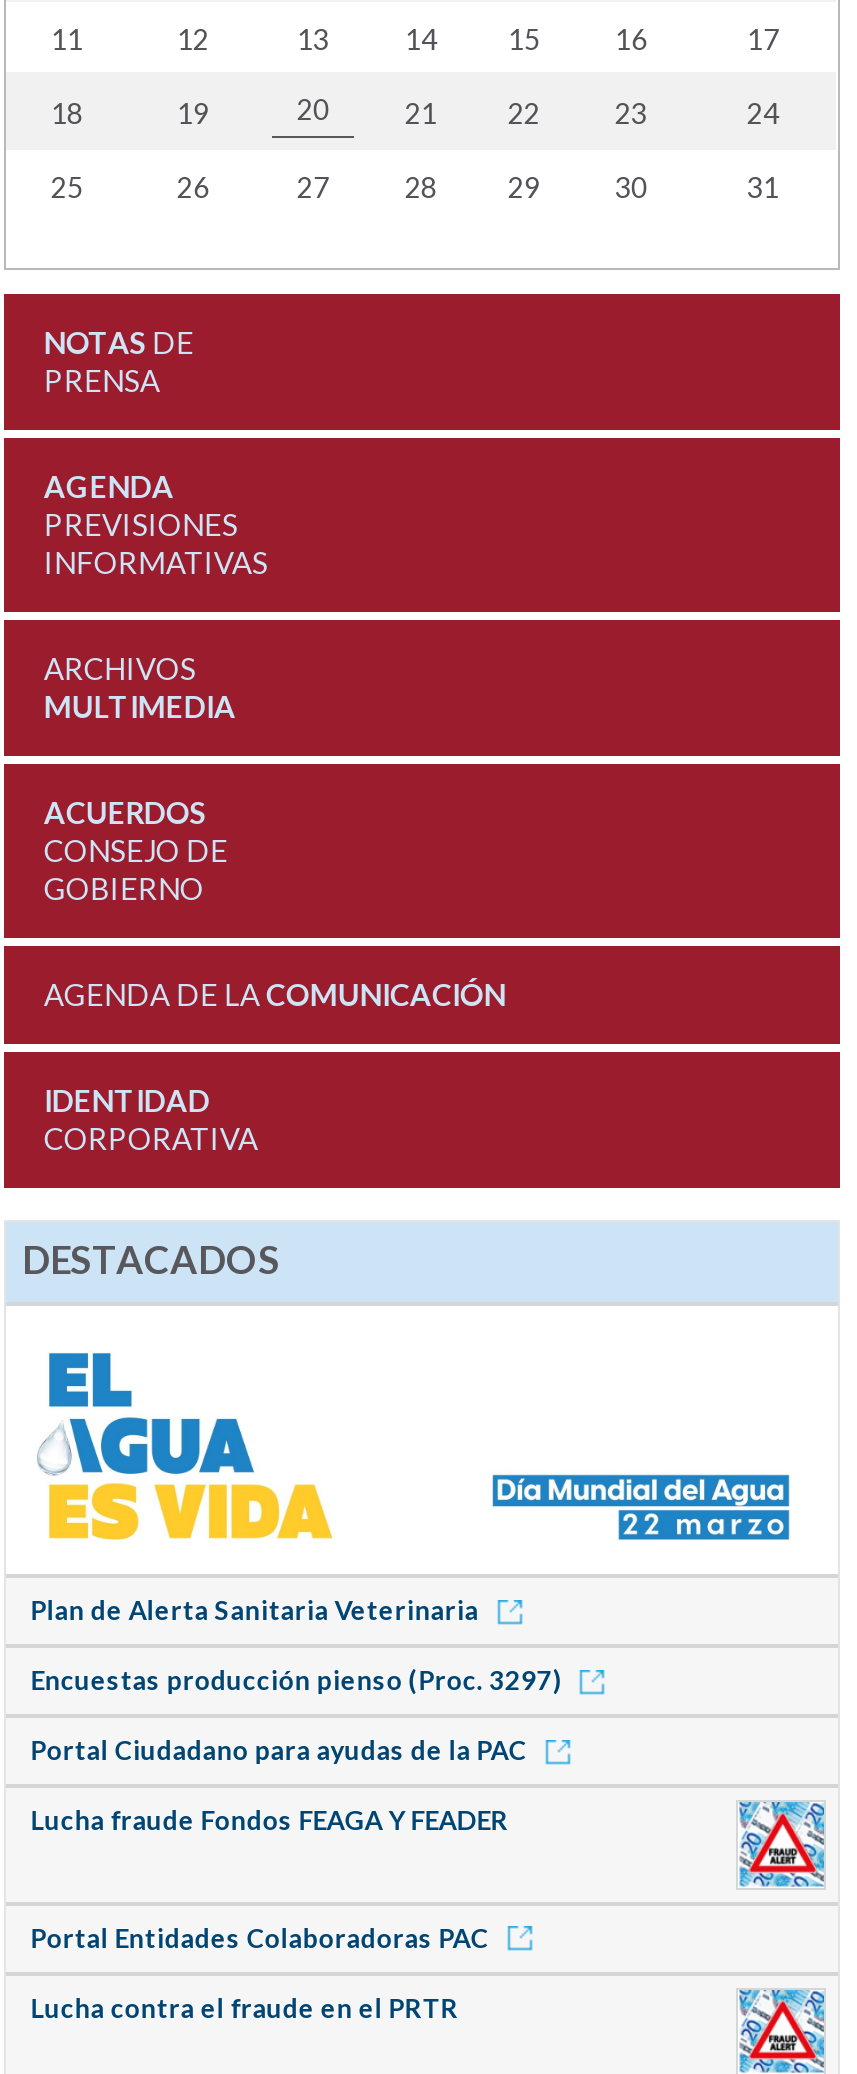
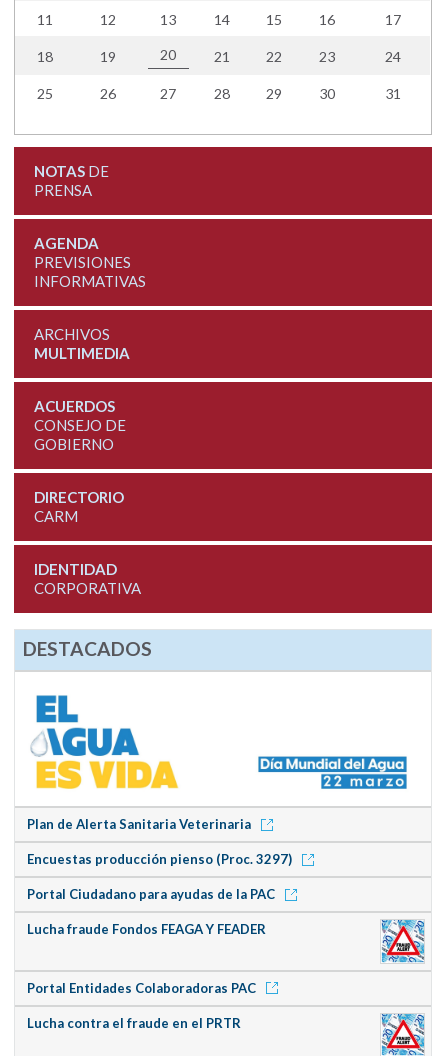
- AGENDA DE LA COMUNICACIÓN
+ DIRECTORIO
+ CARM
